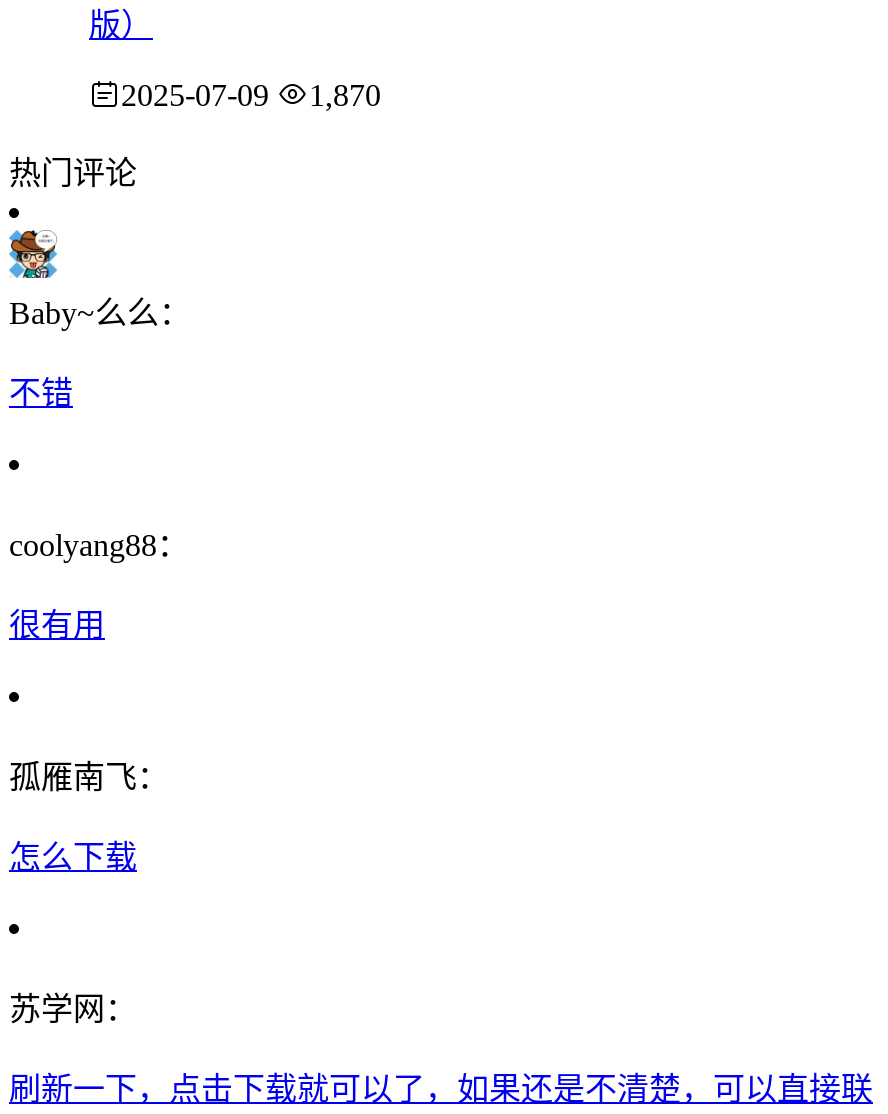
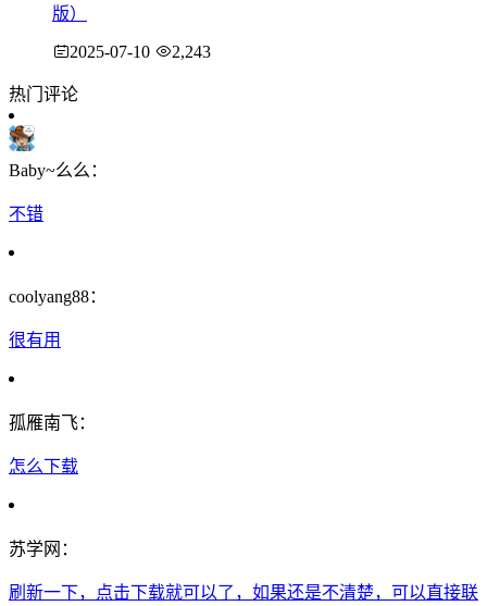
- 2025-07-09
+ 2025-07-10

- 1,870
+ 2,243
